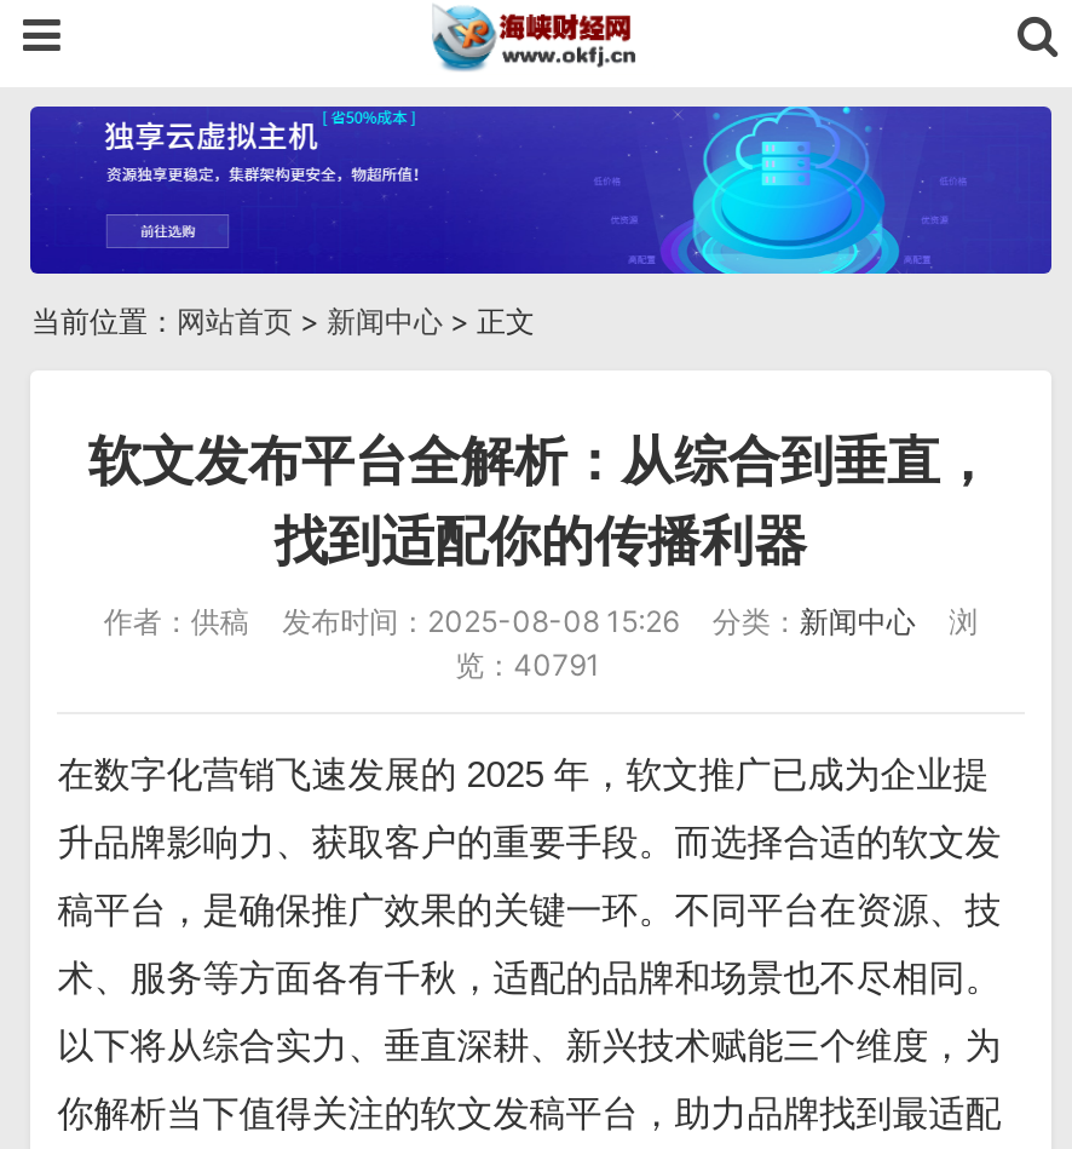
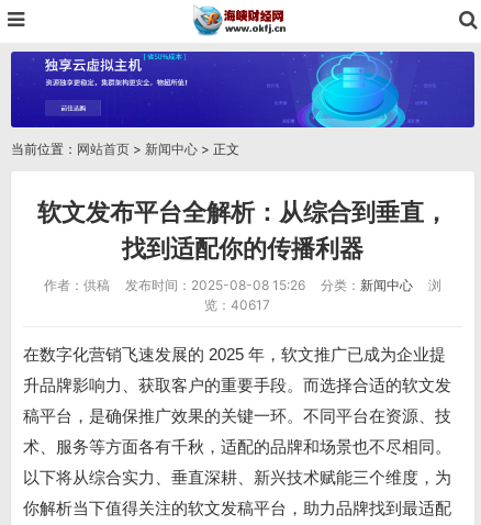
- 览：40791
+ 览：40617
